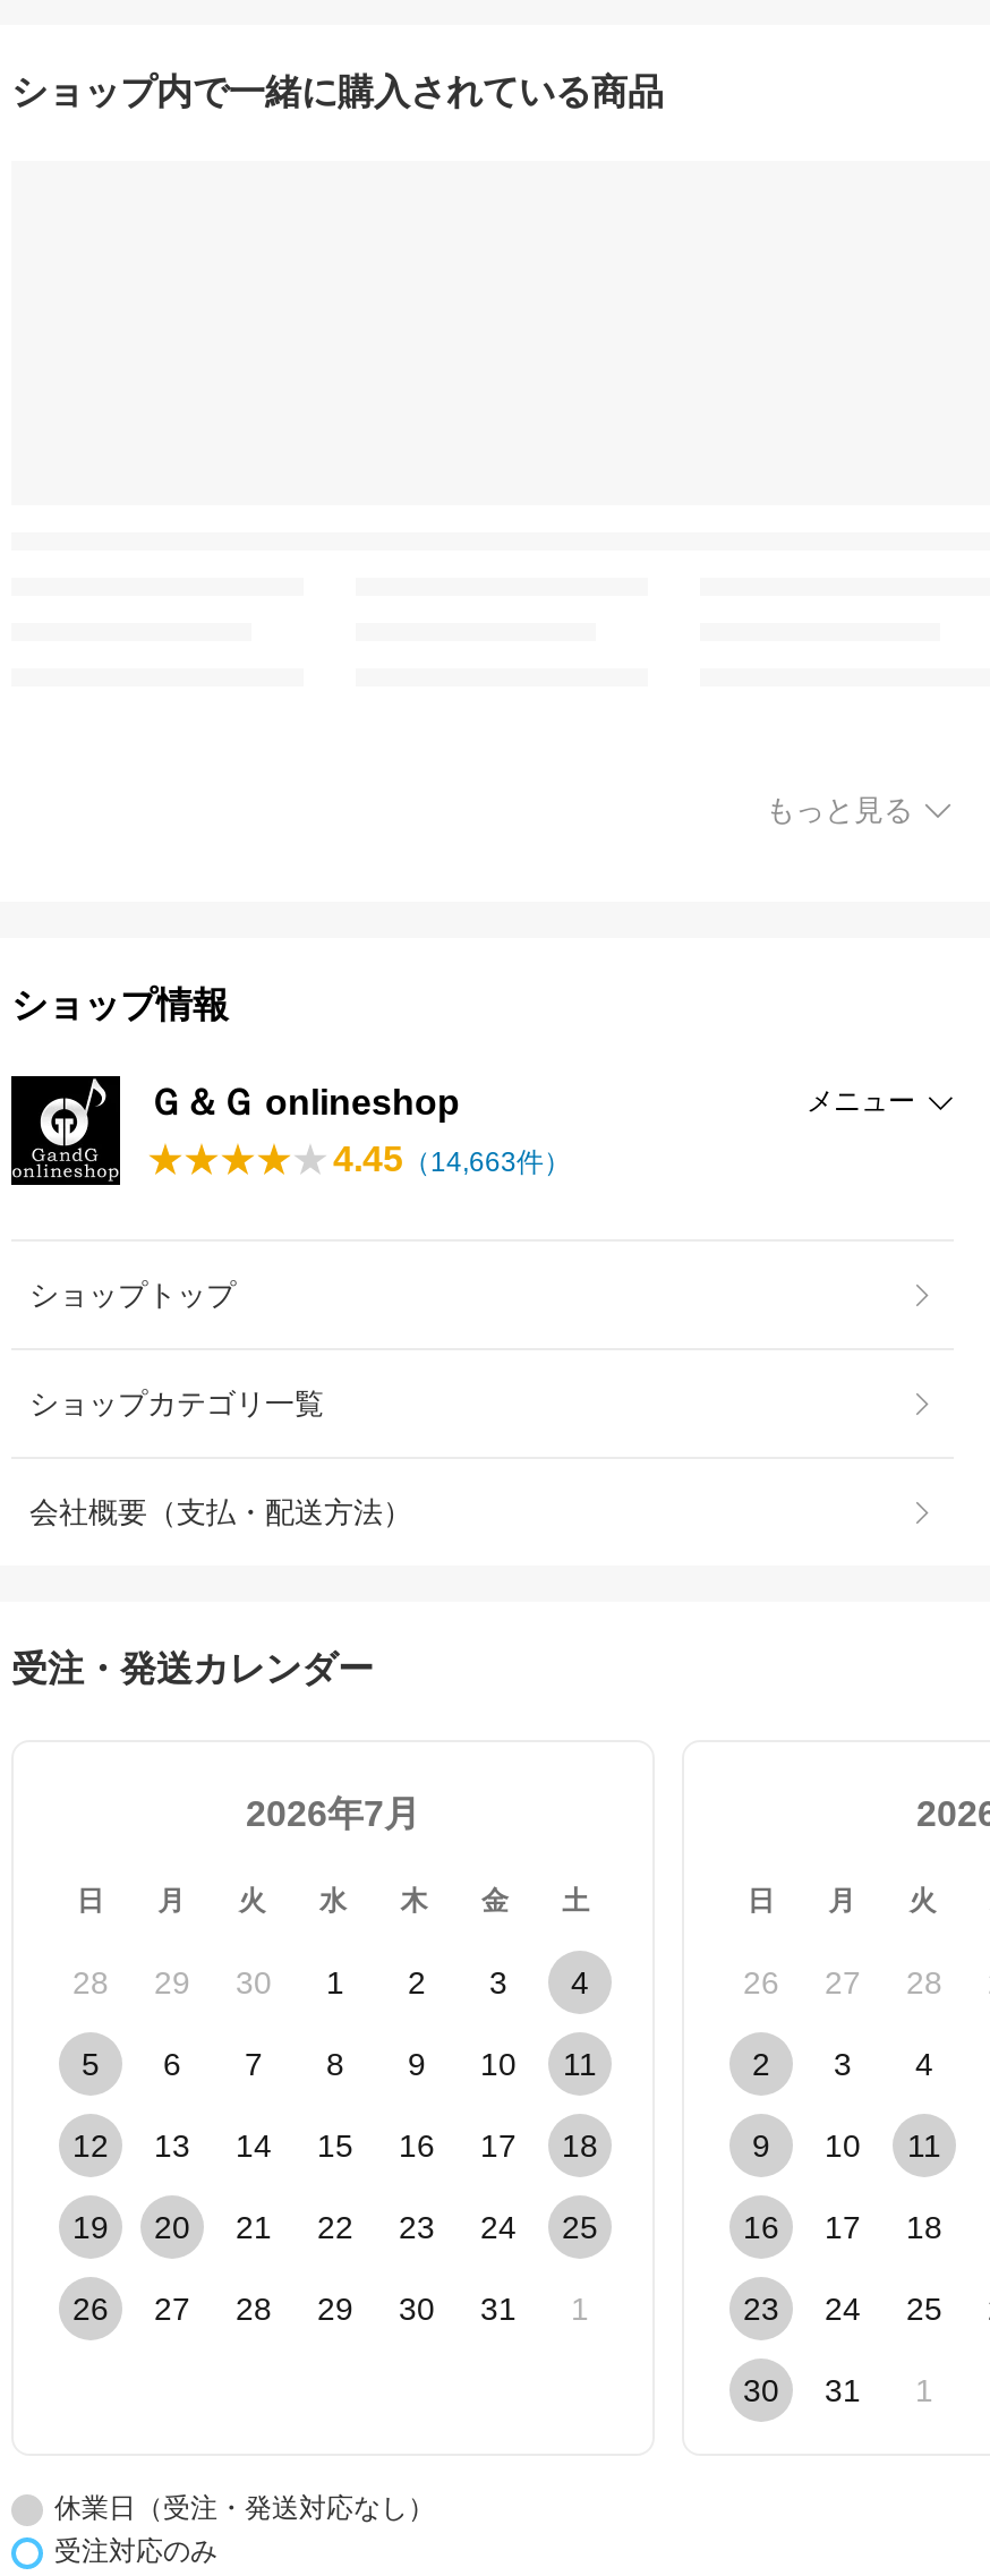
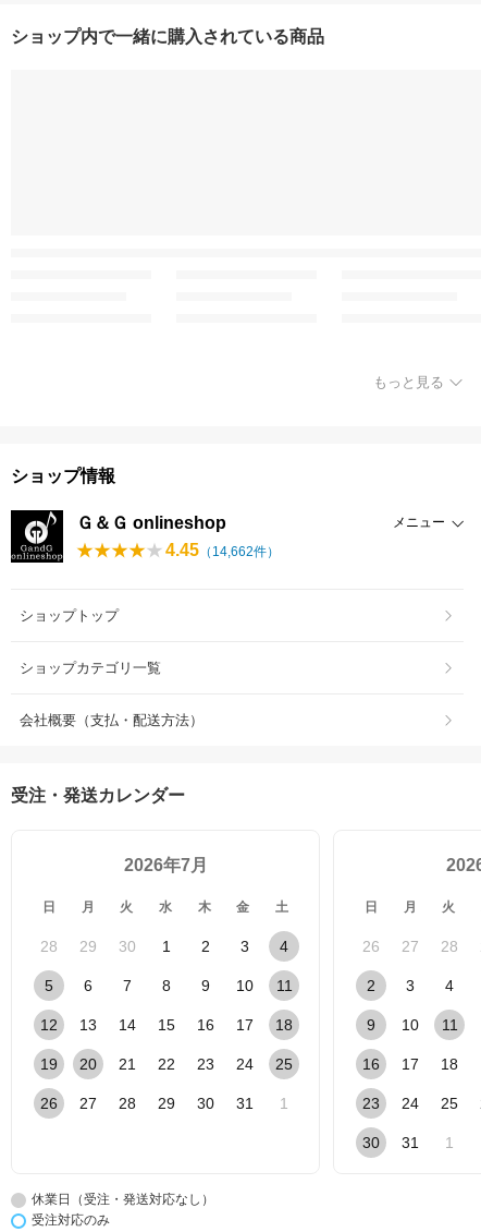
- 4.45（14,663件）
+ 4.45（14,662件）
